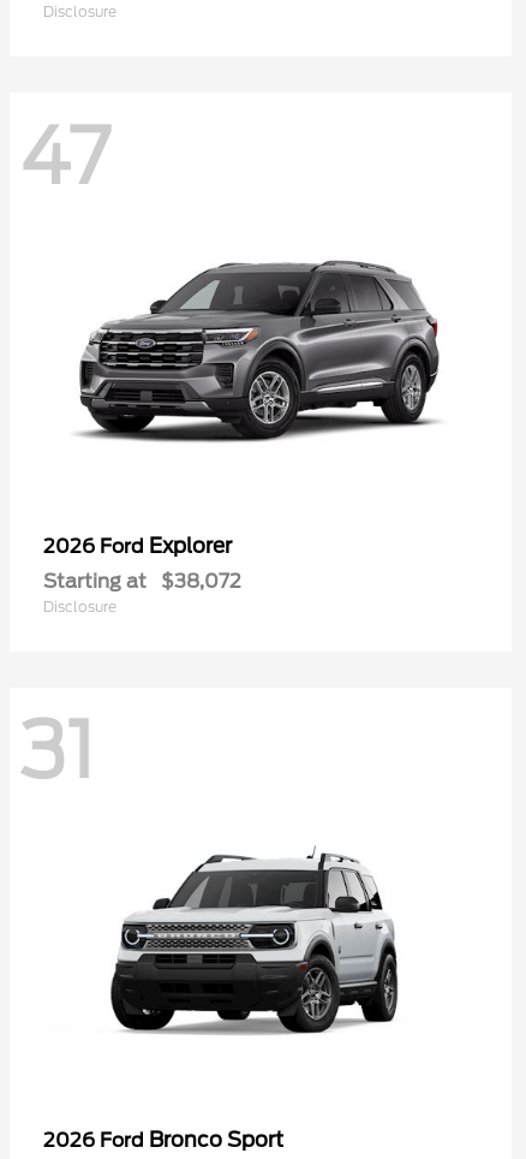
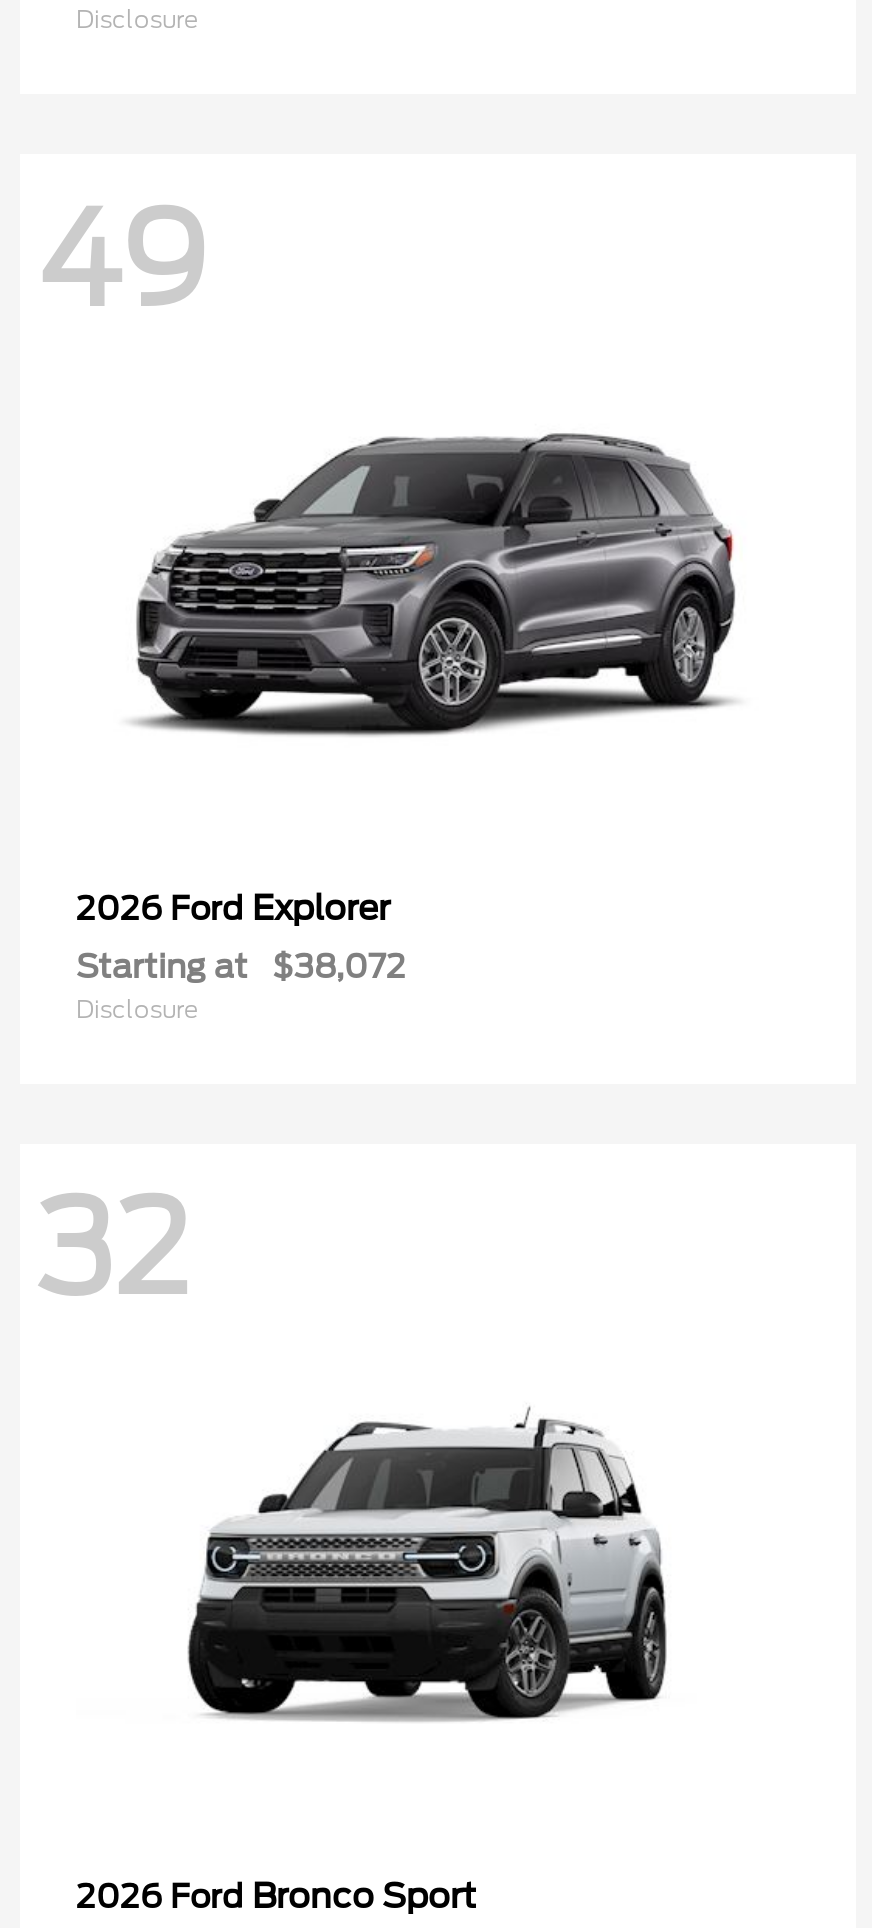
- 47
+ 49

- 31
+ 32
